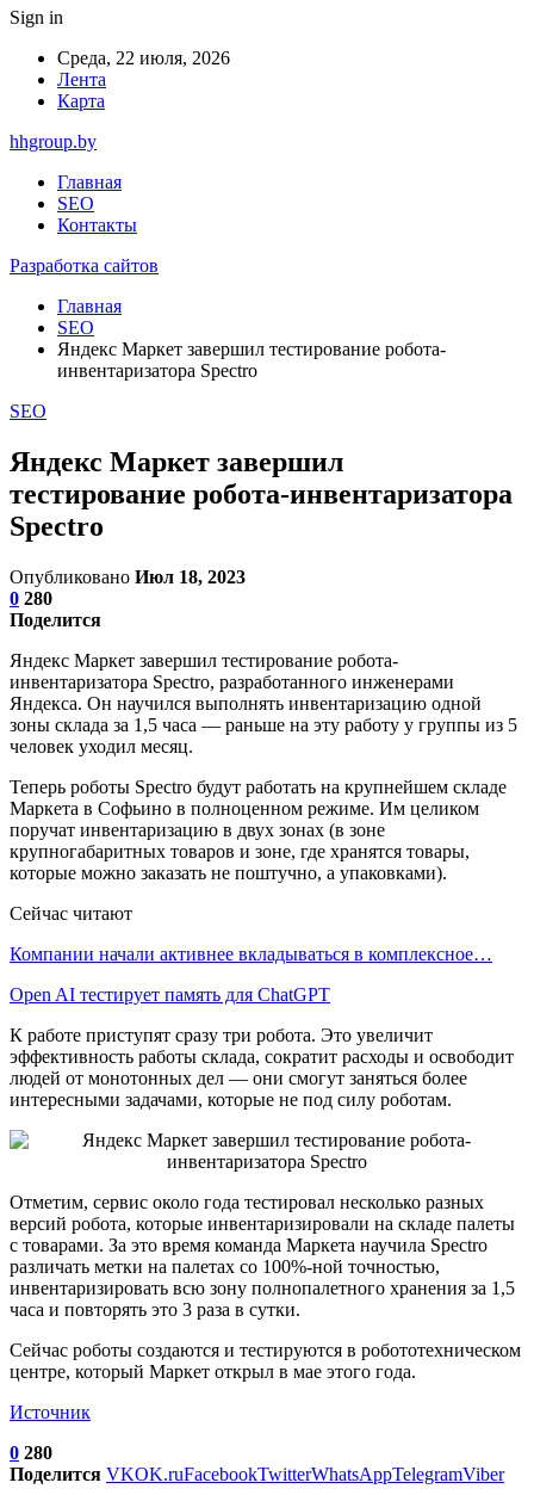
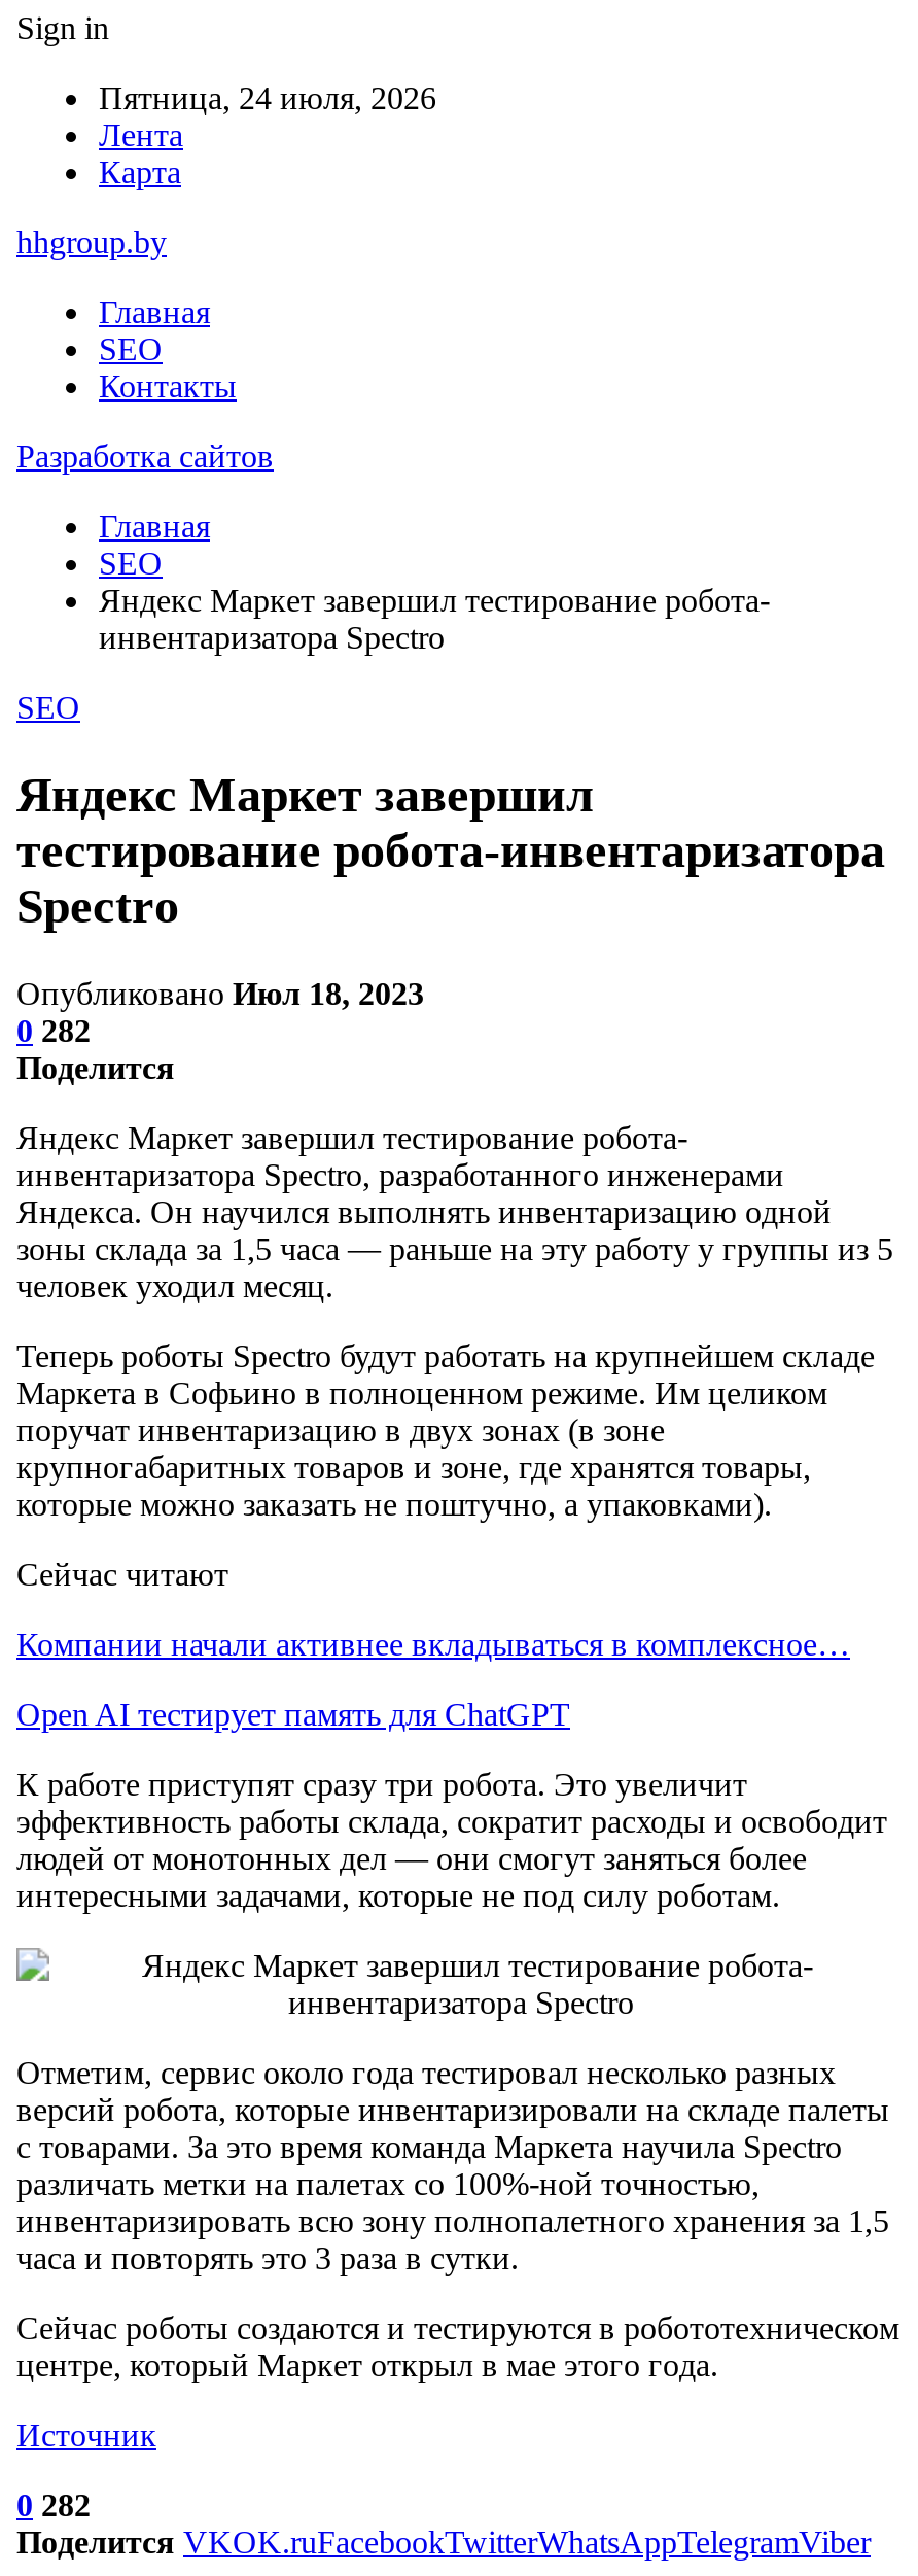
- Среда, 22 июля, 2026
+ Пятница, 24 июля, 2026

- 0 280
+ 0 282

- 0 280
+ 0 282
